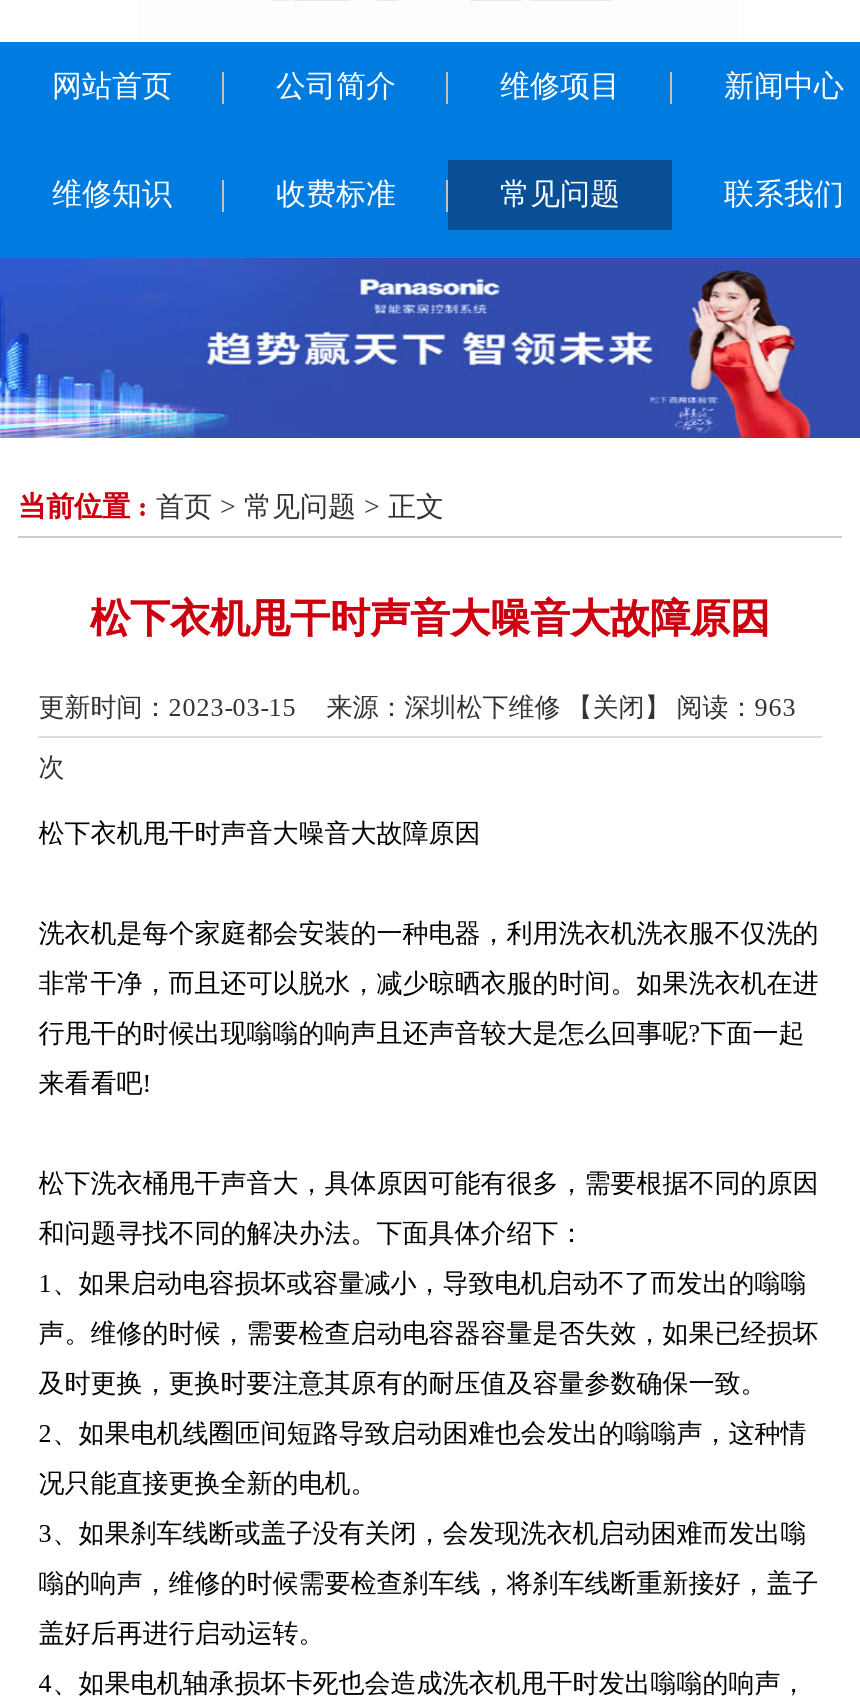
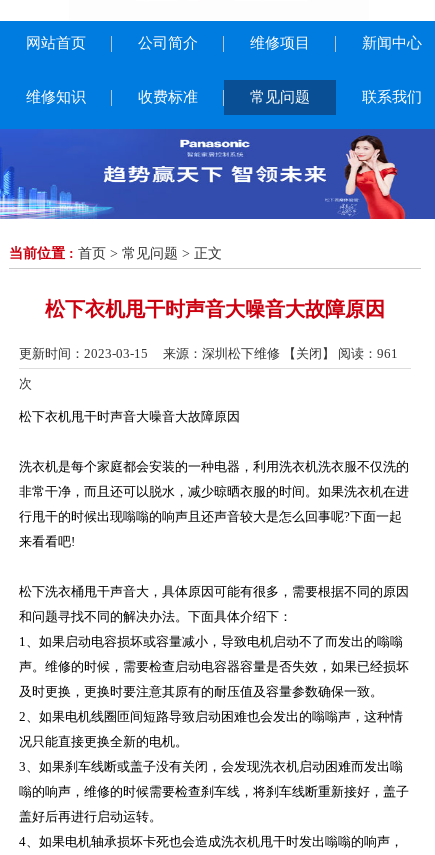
- 更新时间：2023-03-15 来源：深圳松下维修 【关闭】 阅读：963
+ 更新时间：2023-03-15 来源：深圳松下维修 【关闭】 阅读：961
